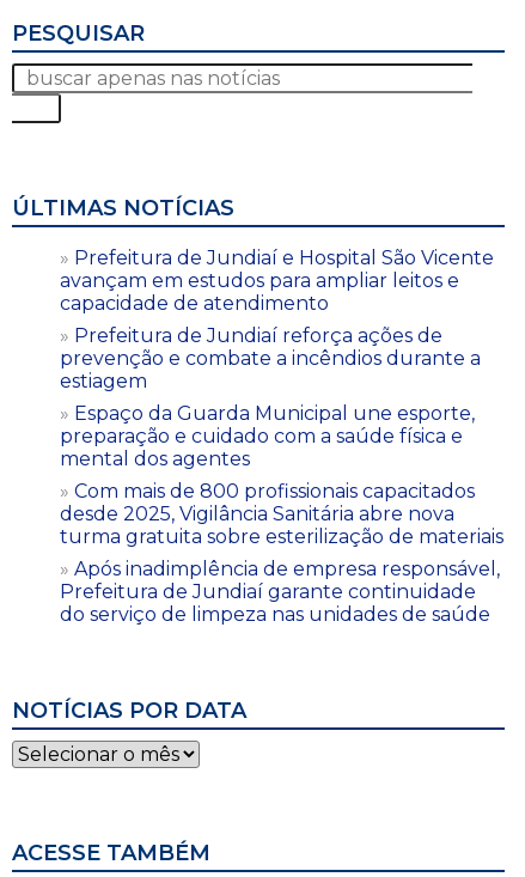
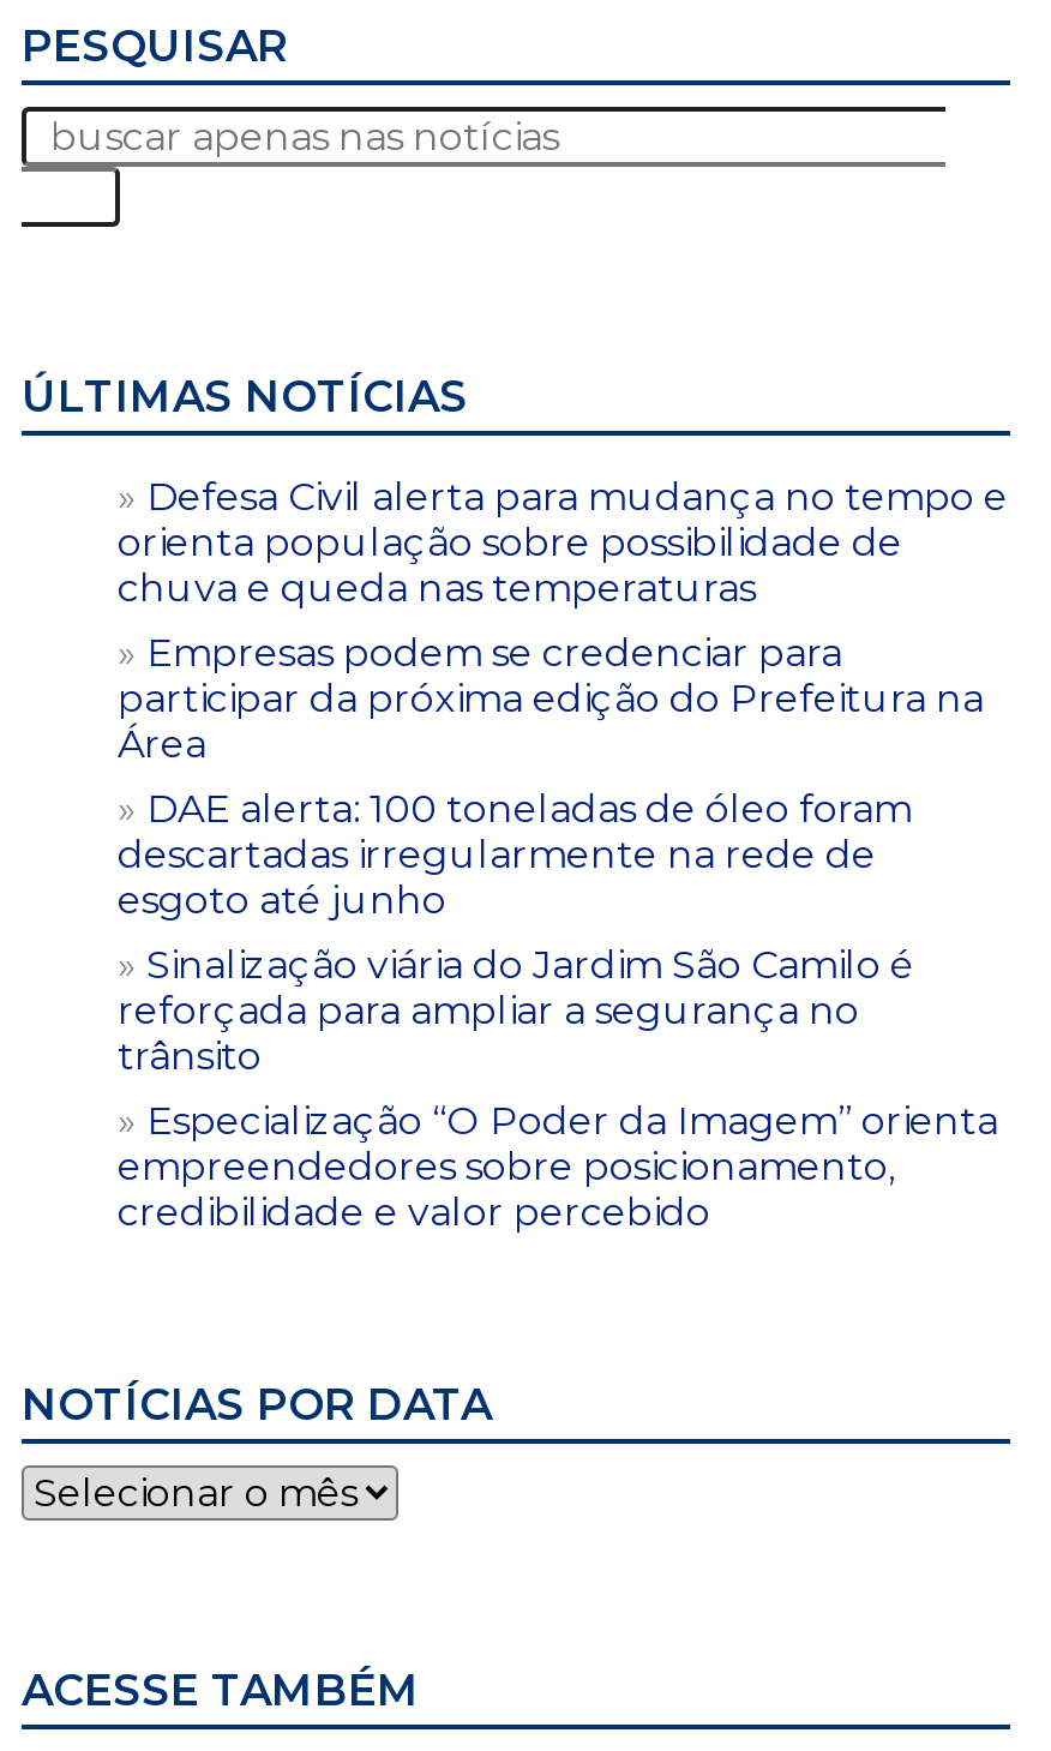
- Prefeitura de Jundiaí e Hospital São Vicente
- avançam em estudos para ampliar leitos e
- capacidade de atendimento
- Prefeitura de Jundiaí reforça ações de
- prevenção e combate a incêndios durante a
- estiagem
- Espaço da Guarda Municipal une esporte,
- preparação e cuidado com a saúde física e
- mental dos agentes
- Com mais de 800 profissionais capacitados
- desde 2025, Vigilância Sanitária abre nova
- turma gratuita sobre esterilização de materiais
- Após inadimplência de empresa responsável,
- Prefeitura de Jundiaí garante continuidade
- do serviço de limpeza nas unidades de saúde
+ Defesa Civil alerta para mudança no tempo e
+ orienta população sobre possibilidade de
+ chuva e queda nas temperaturas
+ Empresas podem se credenciar para
+ participar da próxima edição do Prefeitura na
+ Área
+ DAE alerta: 100 toneladas de óleo foram
+ descartadas irregularmente na rede de
+ esgoto até junho
+ Sinalização viária do Jardim São Camilo é
+ reforçada para ampliar a segurança no
+ trânsito
+ Especialização “O Poder da Imagem” orienta
+ empreendedores sobre posicionamento,
+ credibilidade e valor percebido
